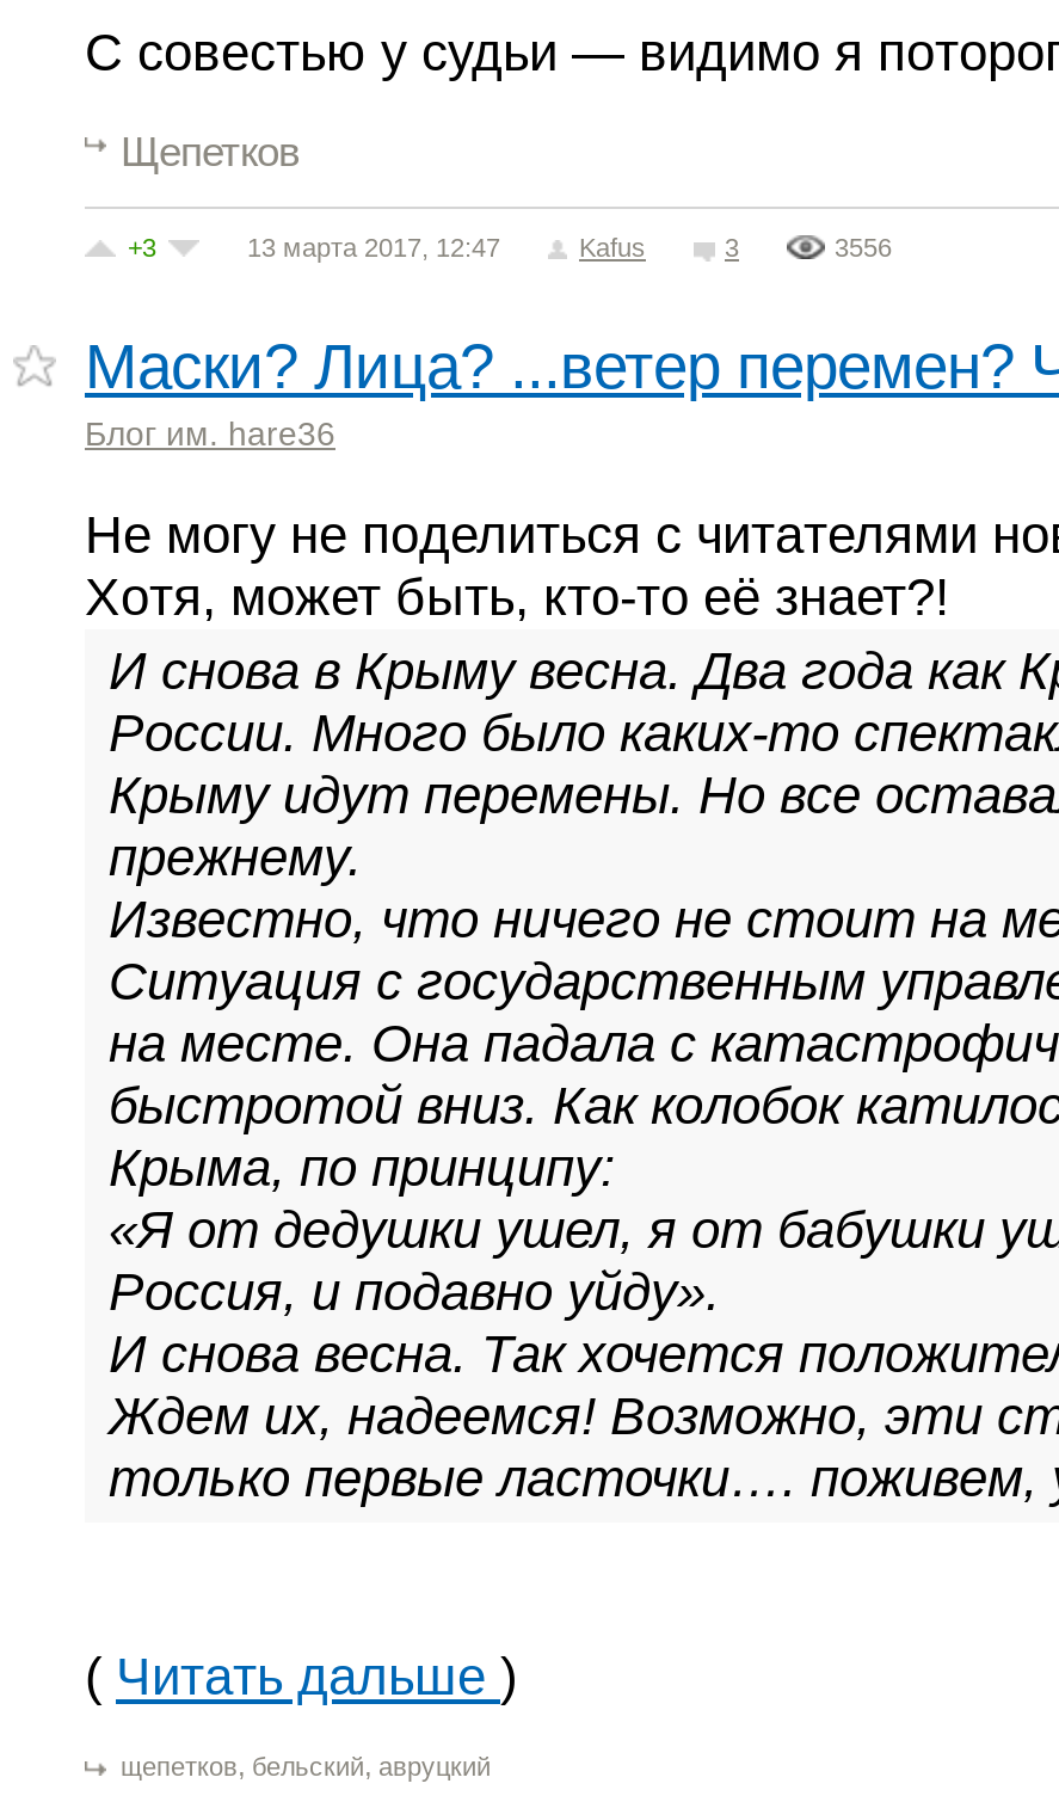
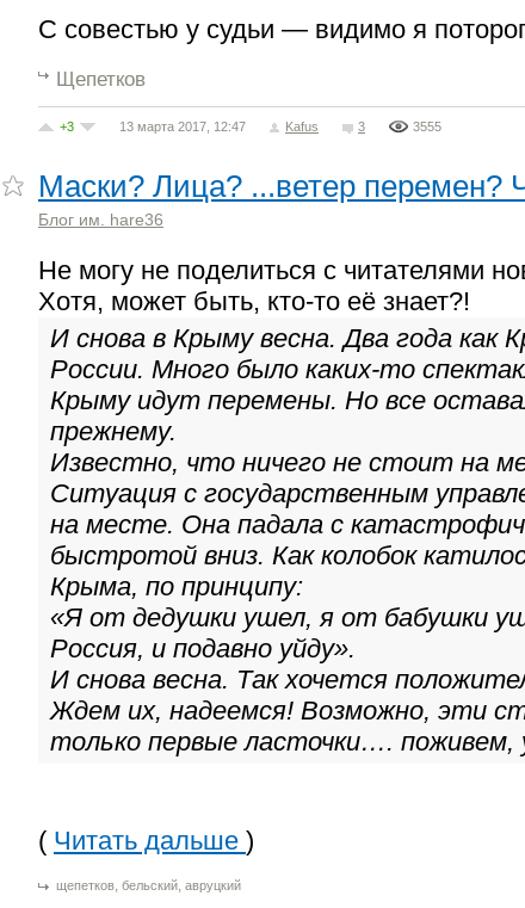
- 3556
+ 3555
